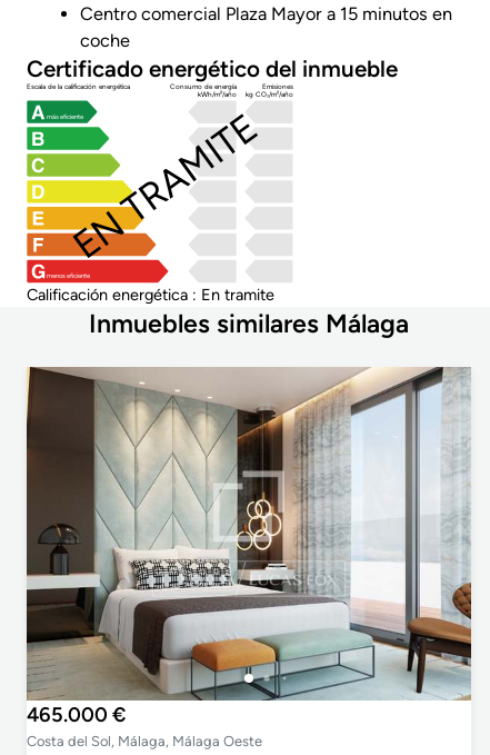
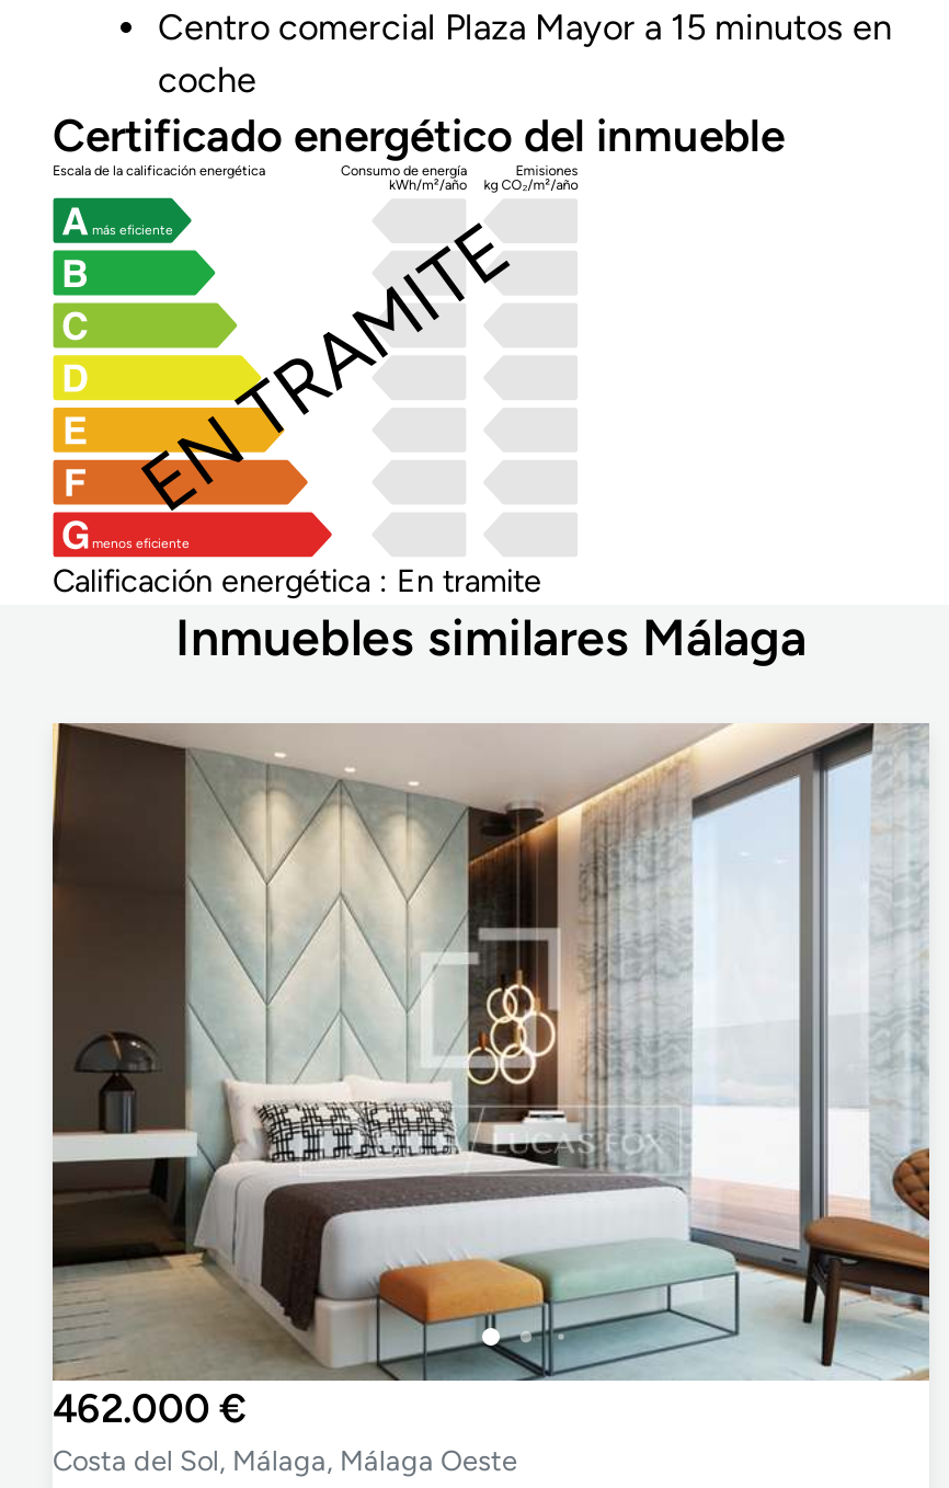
- 465.000 €
+ 462.000 €
